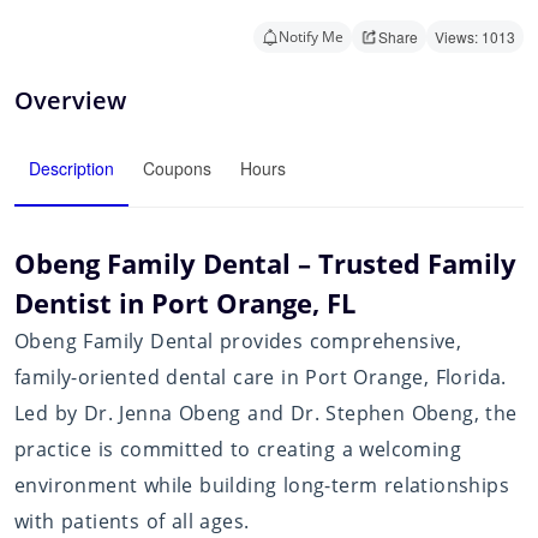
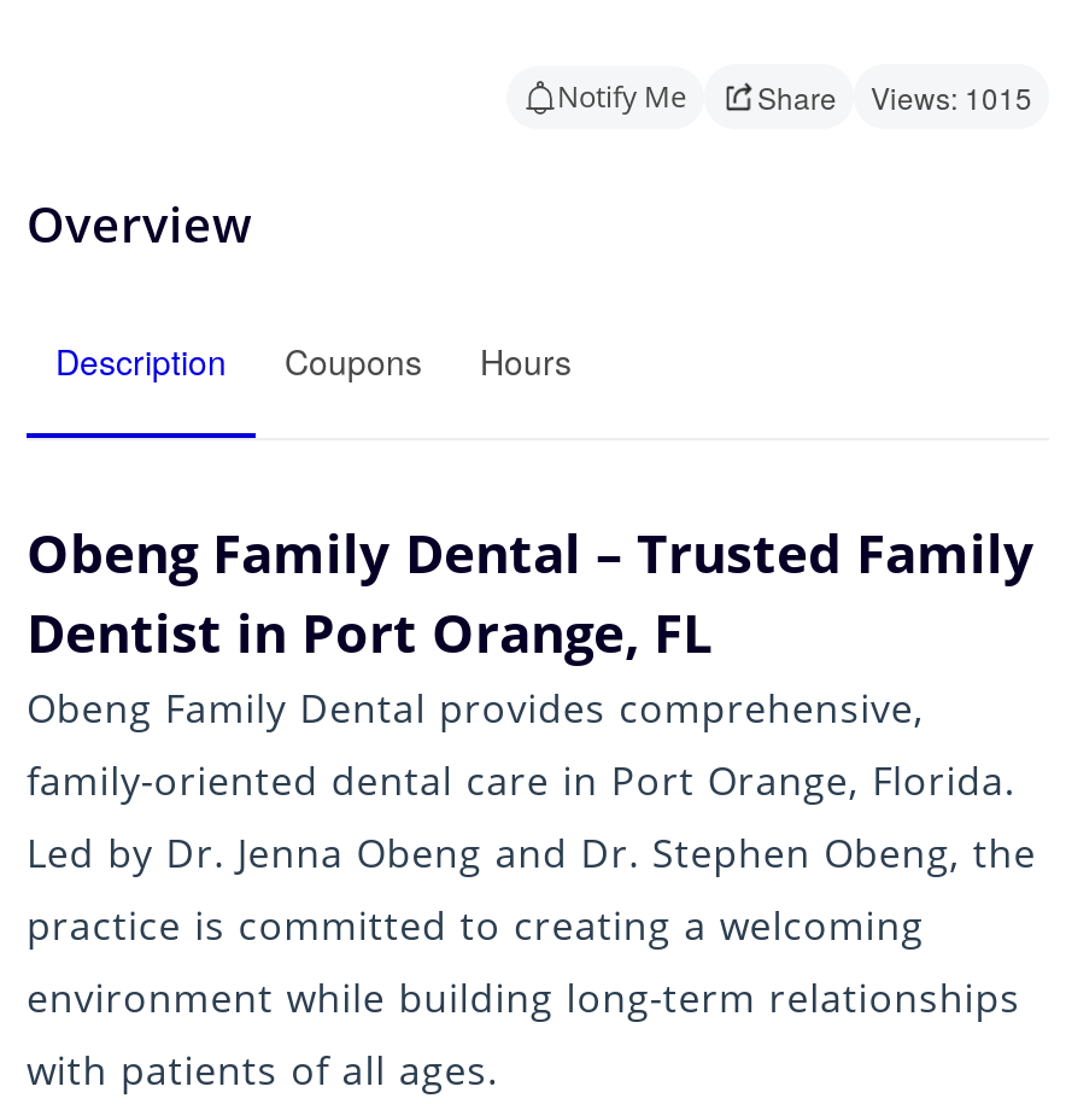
- Notify Me Share Views: 1013
+ Notify Me Share Views: 1015
